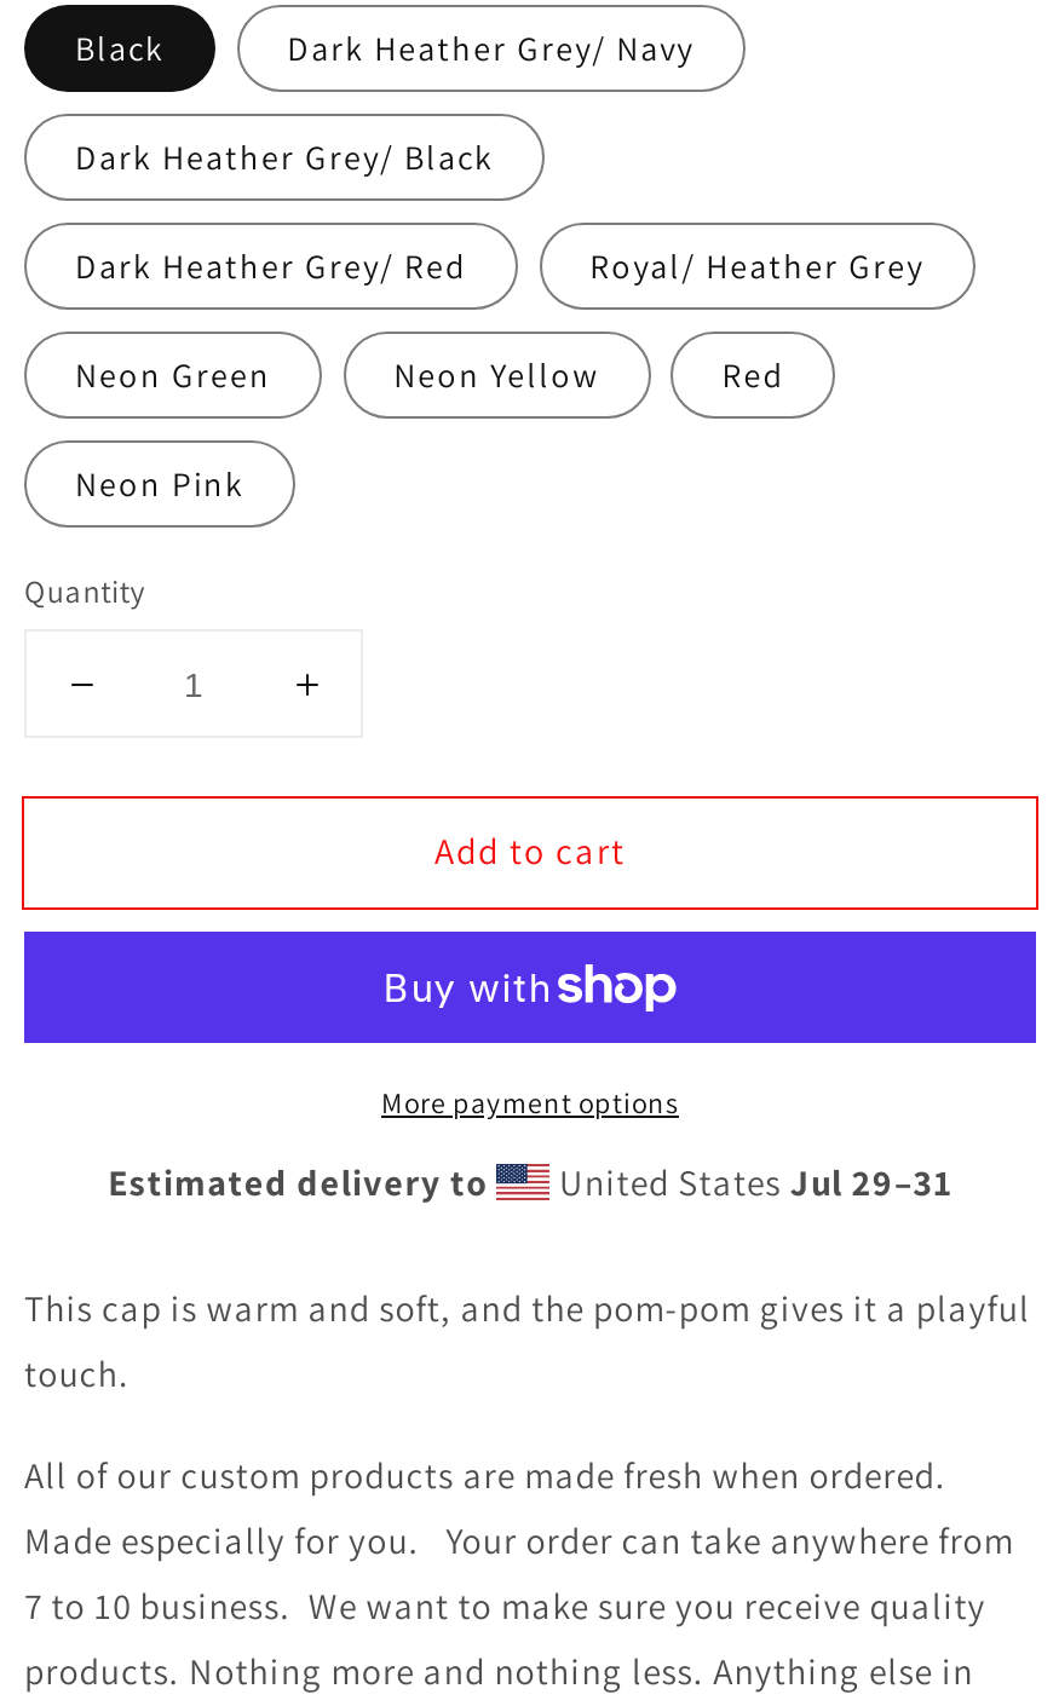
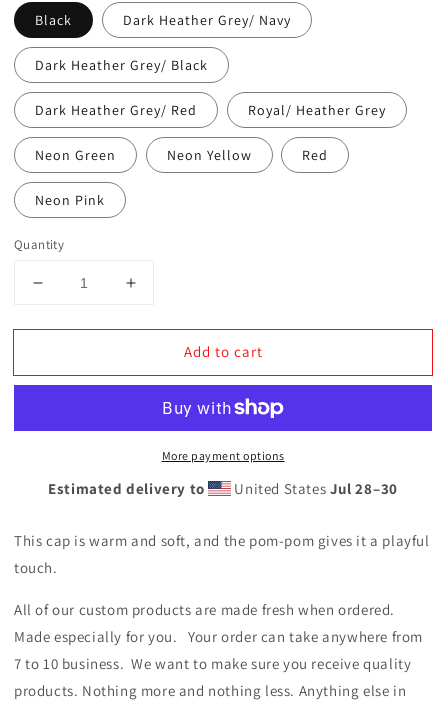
- United States Jul 29–31
+ United States Jul 28–30
